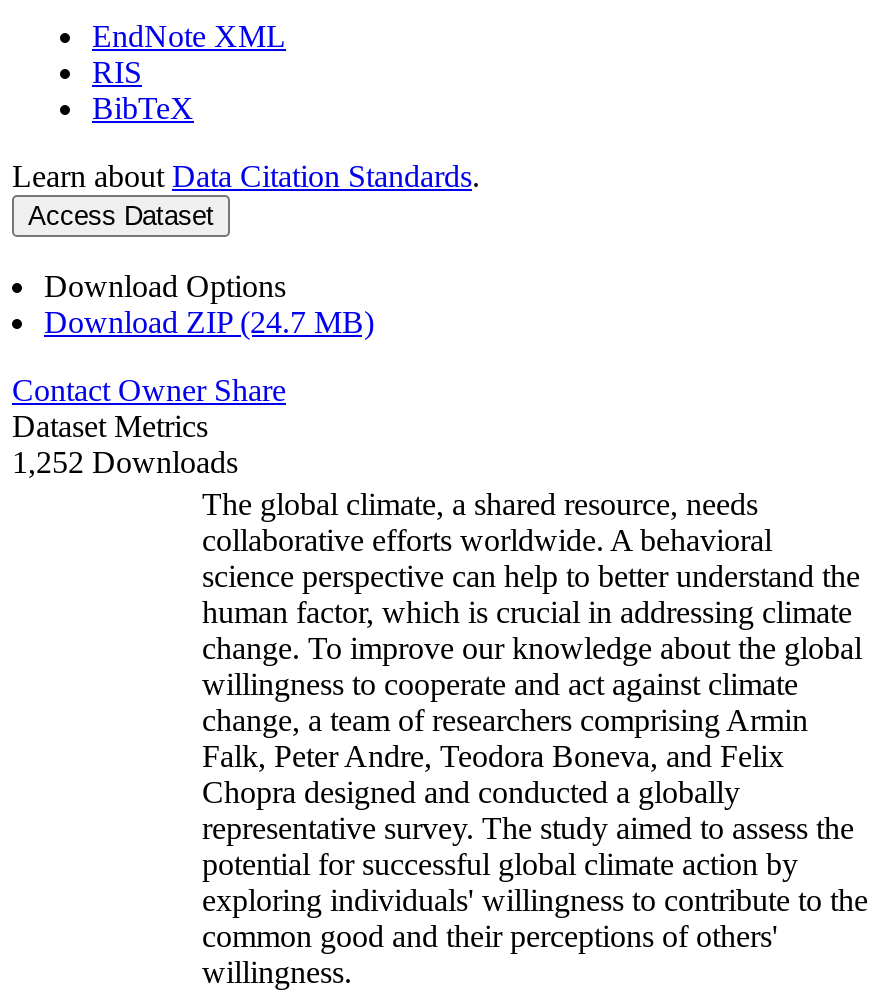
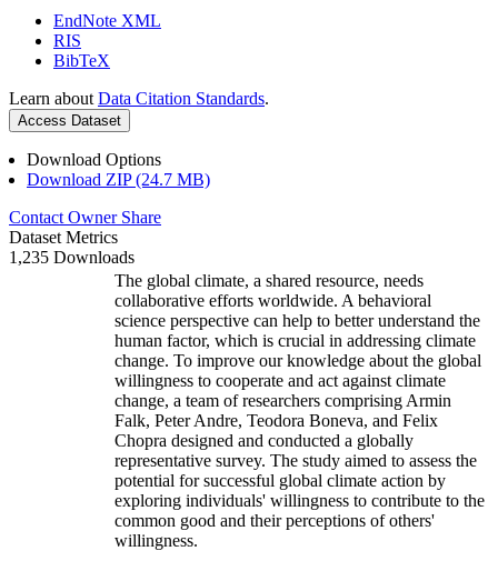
- 1,252 Downloads
+ 1,235 Downloads
